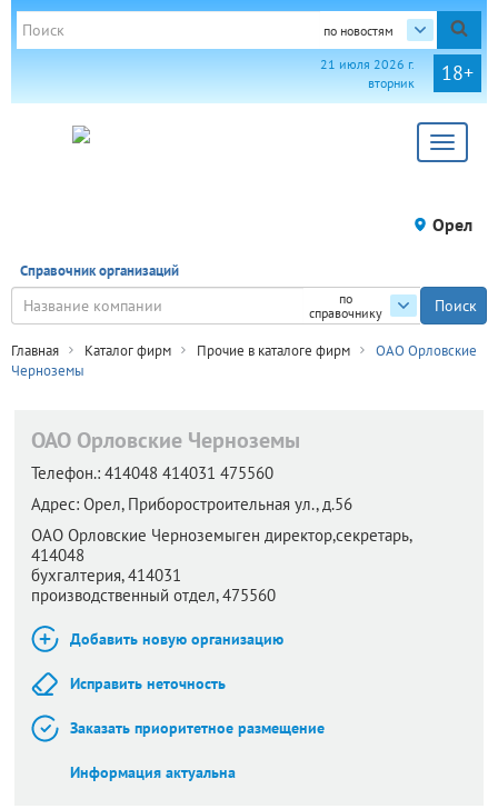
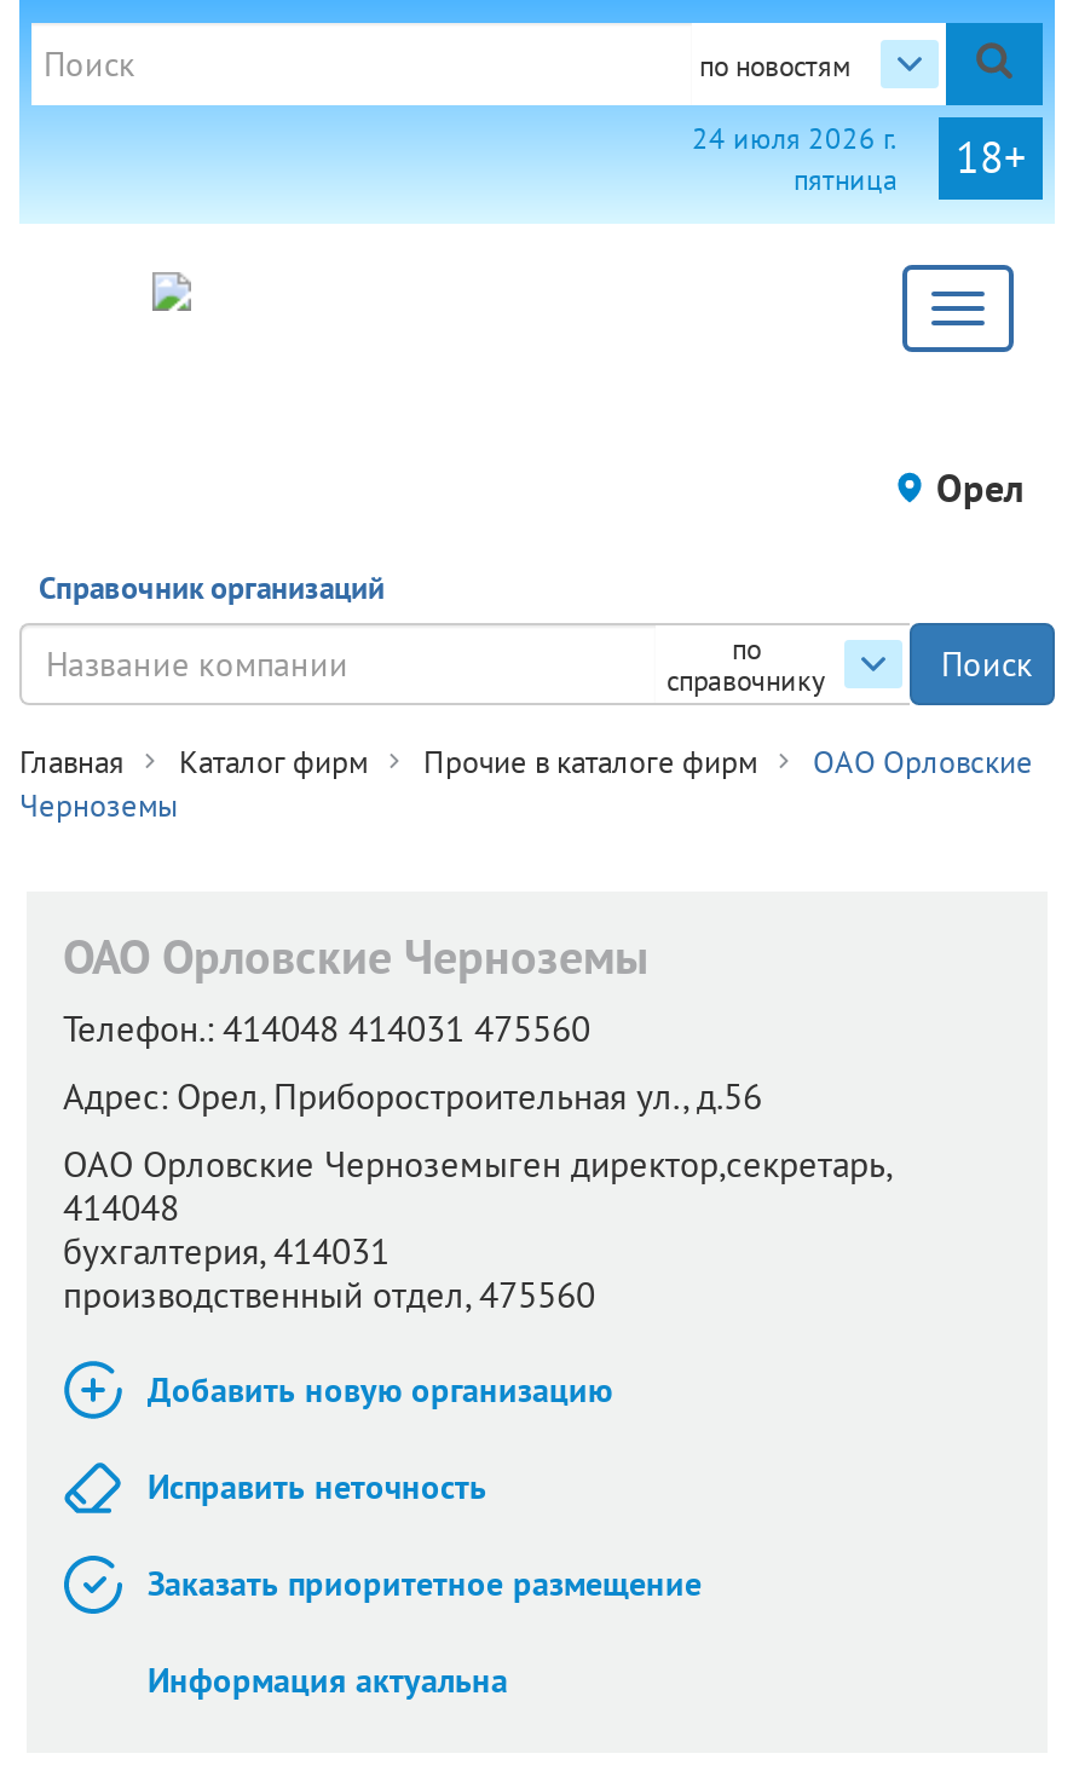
- 21 июля 2026 г.
- вторник
+ 24 июля 2026 г.
+ пятница
